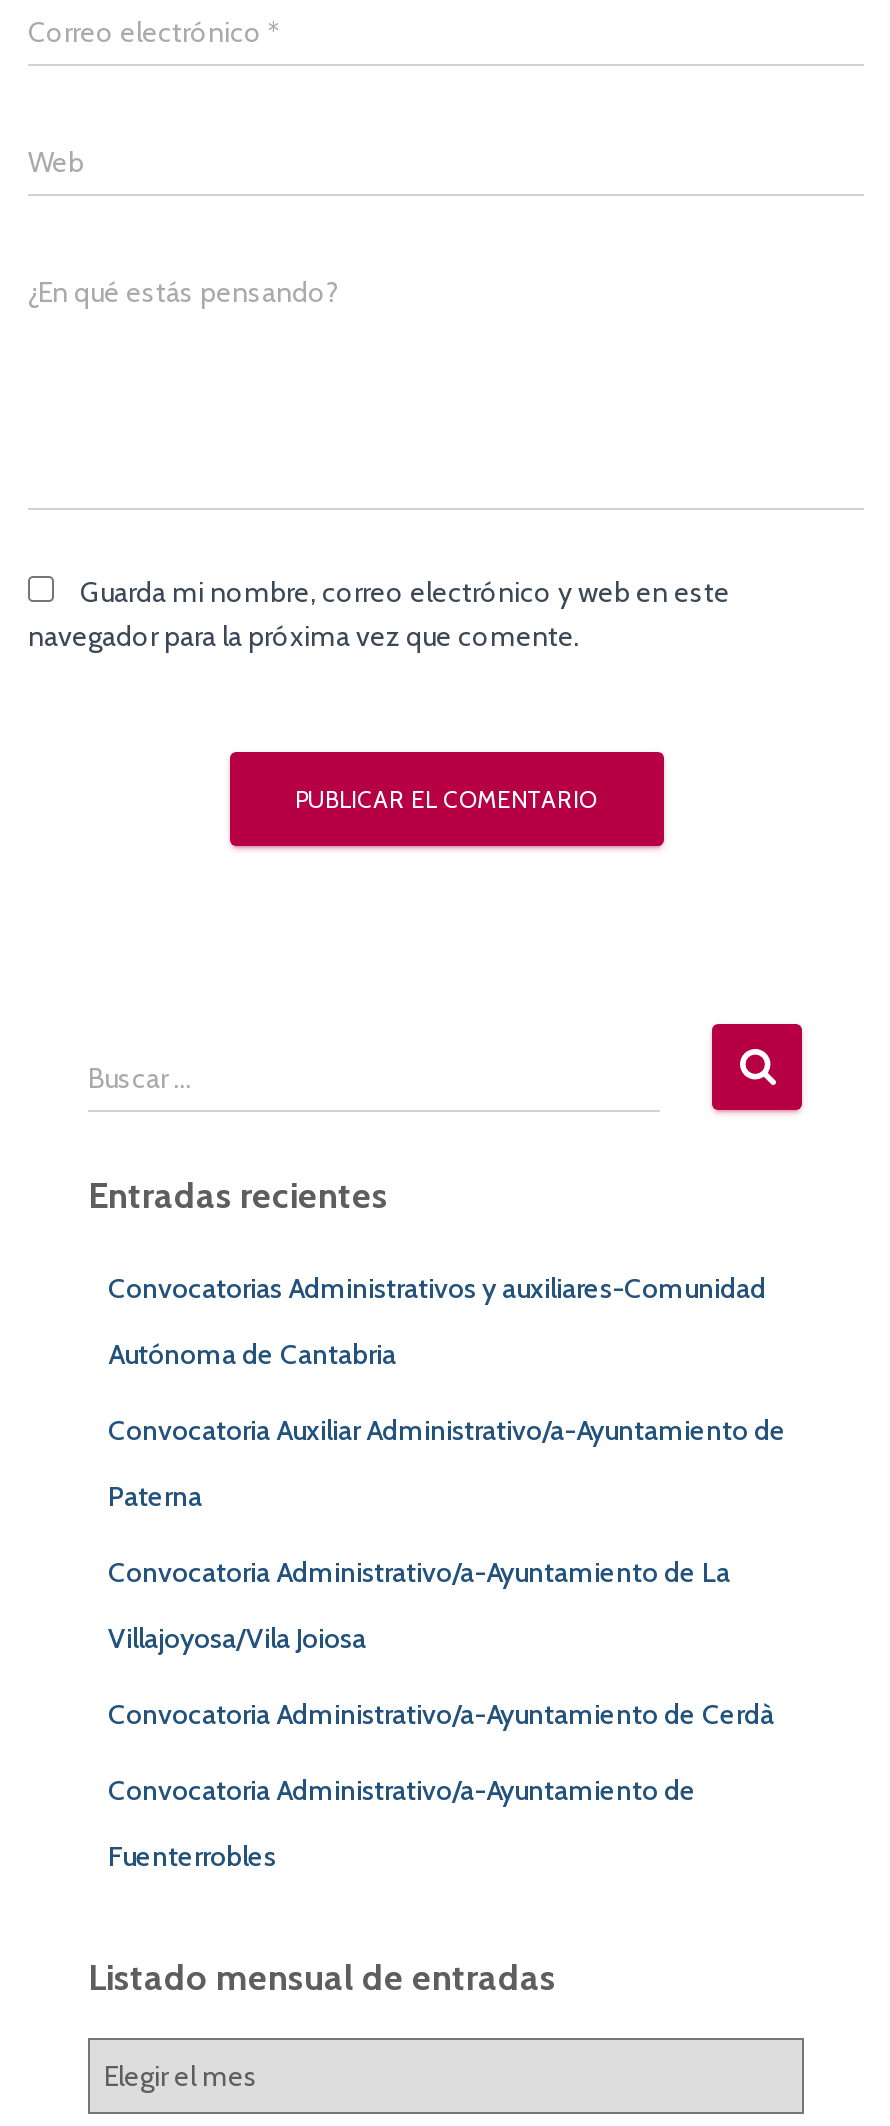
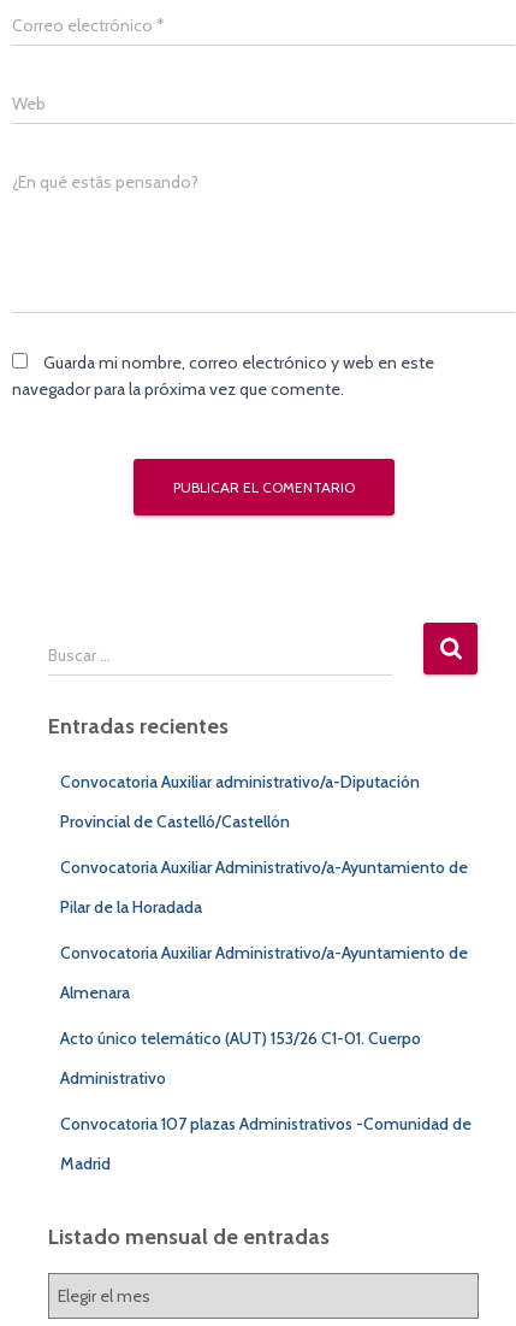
- Convocatorias Administrativos y auxiliares-Comunidad
+ Convocatoria Auxiliar administrativo/a-Diputación

- Autónoma de Cantabria
+ Provincial de Castelló/Castellón

- Paterna
- Convocatoria Administrativo/a-Ayuntamiento de La
- Villajoyosa/Vila Joiosa
- Convocatoria Administrativo/a-Ayuntamiento de Cerdà
- Convocatoria Administrativo/a-Ayuntamiento de
- Fuenterrobles
+ Pilar de la Horadada
+ Convocatoria Auxiliar Administrativo/a-Ayuntamiento de
+ Almenara
+ Acto único telemático (AUT) 153/26 C1-01. Cuerpo
+ Administrativo
+ Convocatoria 107 plazas Administrativos -Comunidad de
+ Madrid
